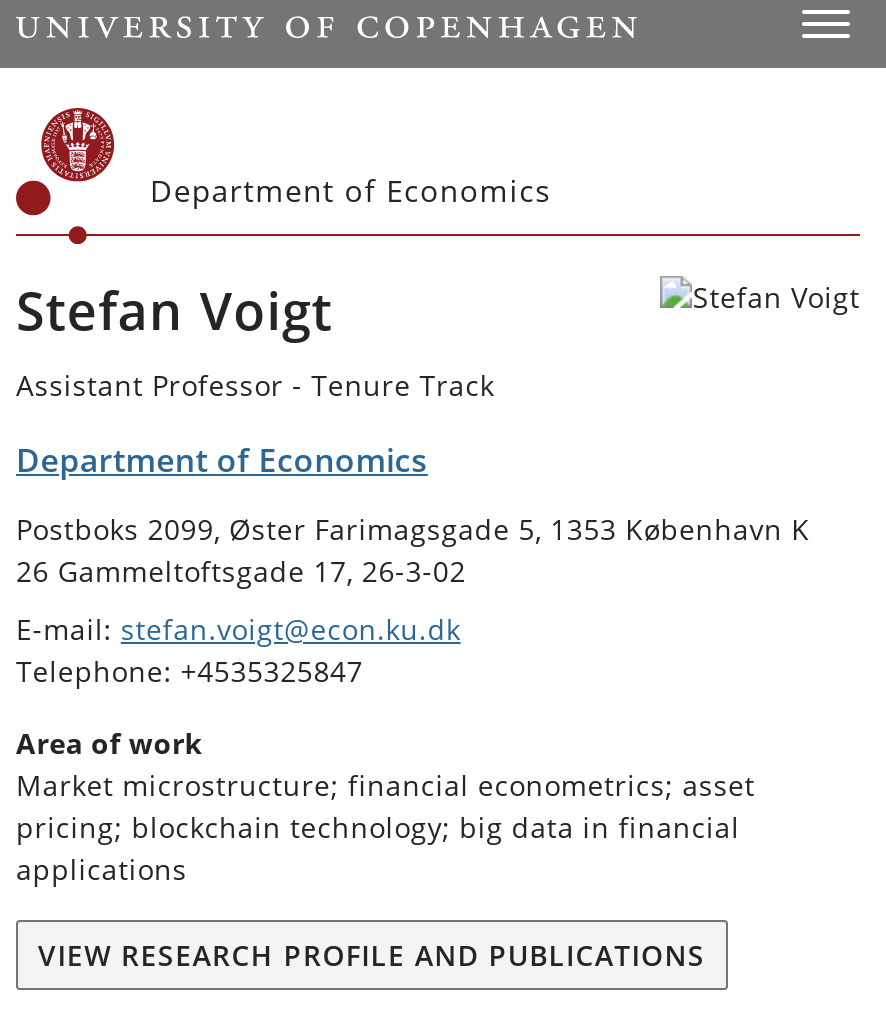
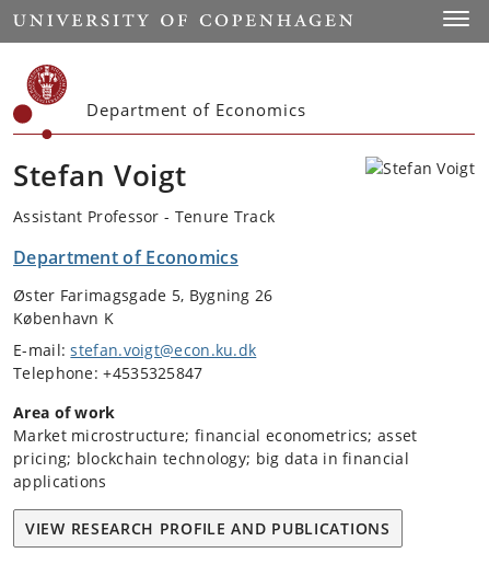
- Postboks 2099, Øster Farimagsgade 5, 1353 København K
- 26 Gammeltoftsgade 17, 26-3-02
+ Øster Farimagsgade 5, Bygning 26
+ København K
